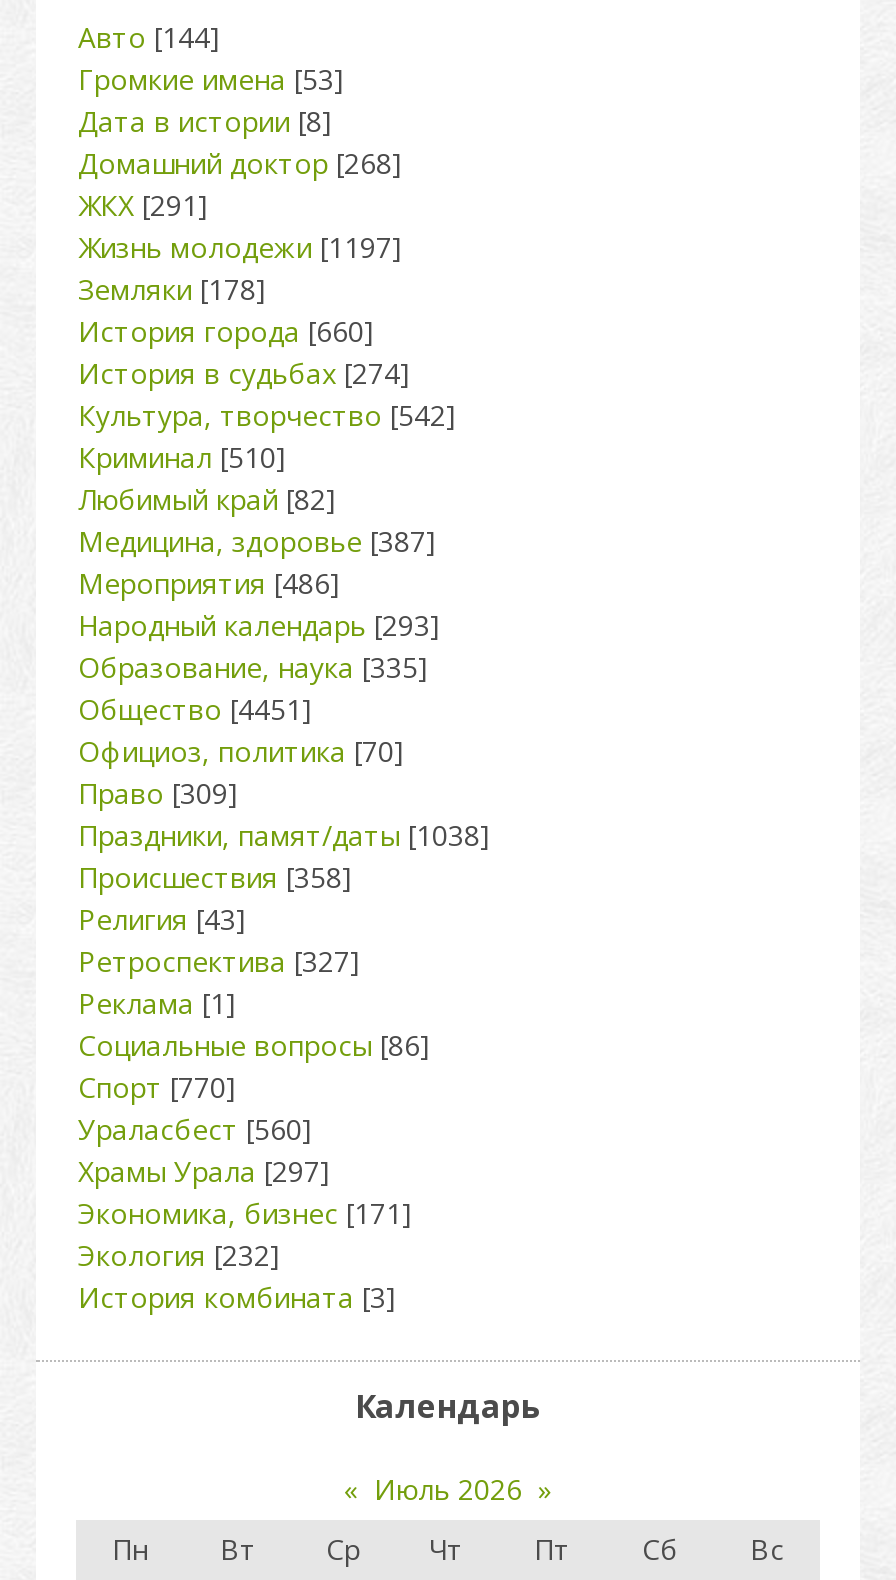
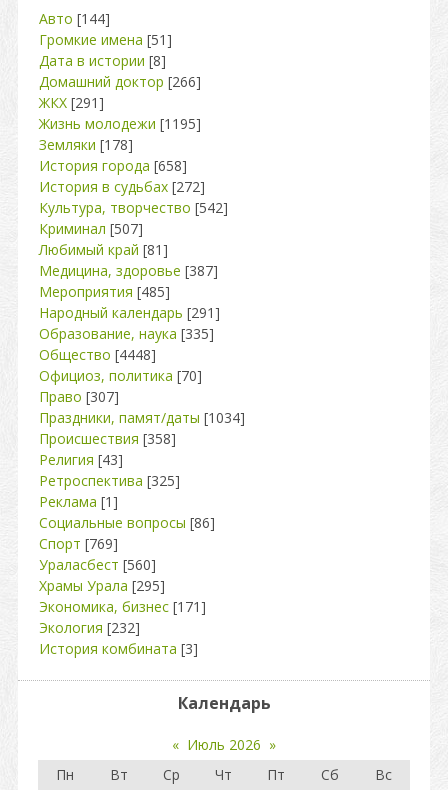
- Громкие имена [53]
+ Громкие имена [51]

- Домашний доктор [268]
+ Домашний доктор [266]

- Жизнь молодежи [1197]
+ Жизнь молодежи [1195]

- История города [660]
+ История города [658]

- История в судьбах [274]
+ История в судьбах [272]

- Криминал [510]
+ Криминал [507]

- Любимый край [82]
+ Любимый край [81]

- Мероприятия [486]
+ Мероприятия [485]

- Народный календарь [293]
+ Народный календарь [291]

- Общество [4451]
+ Общество [4448]

- Право [309]
+ Право [307]

- Праздники, памят/даты [1038]
+ Праздники, памят/даты [1034]

- Ретроспектива [327]
+ Ретроспектива [325]

- Спорт [770]
+ Спорт [769]

- Храмы Урала [297]
+ Храмы Урала [295]
